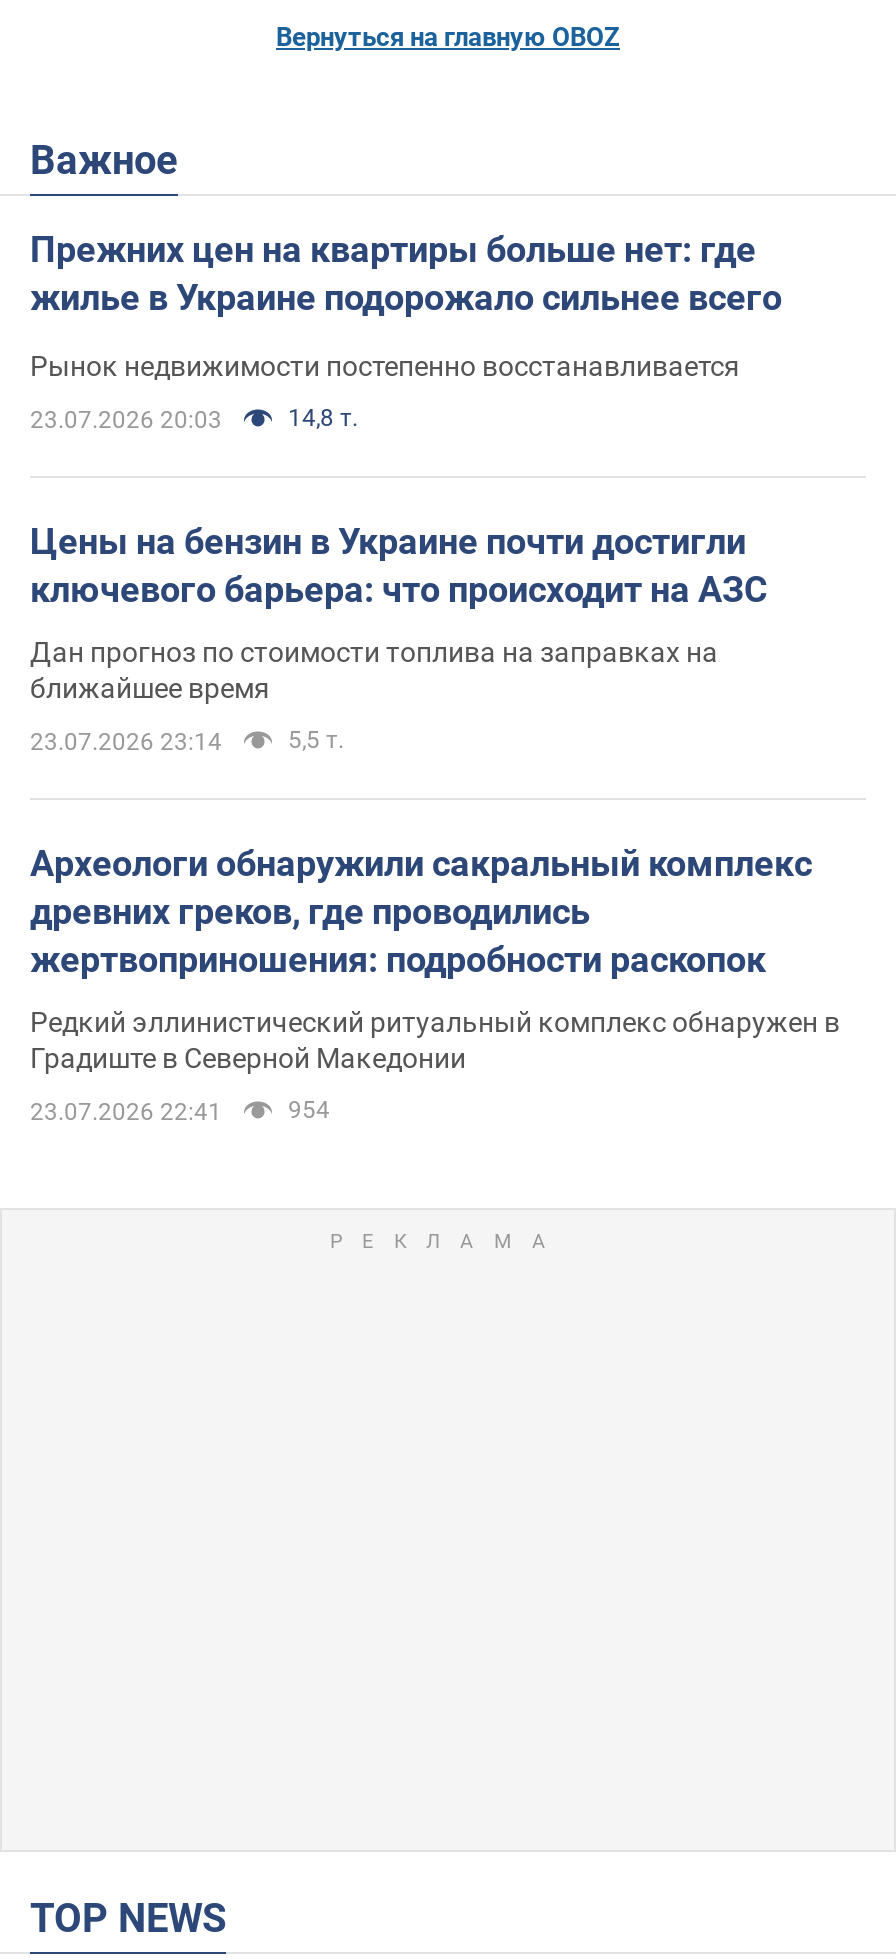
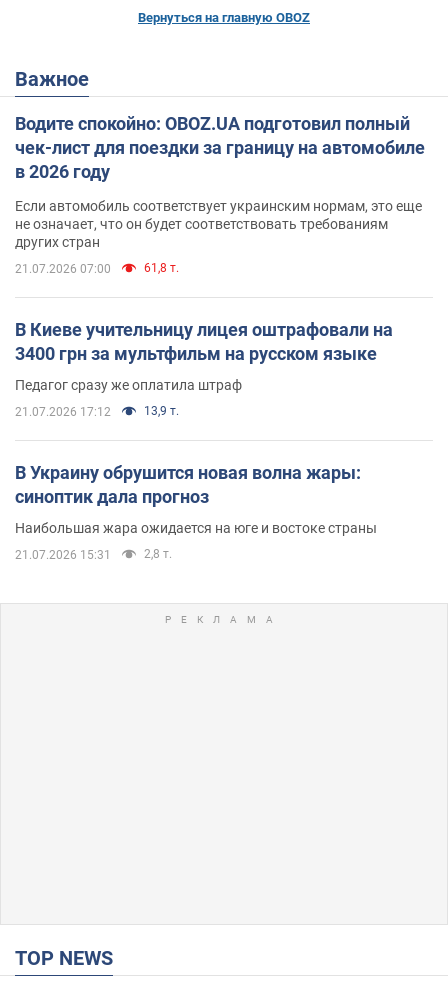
- Прежних цен на квартиры больше нет: где
- жилье в Украине подорожало сильнее всего
+ Водите спокойно: OBOZ.UA подготовил полный
+ чек-лист для поездки за границу на автомобиле
+ в 2026 году

- Рынок недвижимости постепенно восстанавливается
+ Если автомобиль соответствует украинским нормам, это еще
+ не означает, что он будет соответствовать требованиям
+ других стран

- 23.07.2026 20:03
- 14,8 т.
+ 21.07.2026 07:00
+ 61,8 т.

- Цены на бензин в Украине почти достигли
- ключевого барьера: что происходит на АЗС
+ В Киеве учительницу лицея оштрафовали на
+ 3400 грн за мультфильм на русском языке

- Дан прогноз по стоимости топлива на заправках на
- ближайшее время
+ Педагог сразу же оплатила штраф

- 23.07.2026 23:14
- 5,5 т.
+ 21.07.2026 17:12
+ 13,9 т.

- Археологи обнаружили сакральный комплекс
- древних греков, где проводились
- жертвоприношения: подробности раскопок
+ В Украину обрушится новая волна жары:
+ синоптик дала прогноз

- Редкий эллинистический ритуальный комплекс обнаружен в
- Градиште в Северной Македонии
+ Наибольшая жара ожидается на юге и востоке страны

- 23.07.2026 22:41
- 954
+ 21.07.2026 15:31
+ 2,8 т.
